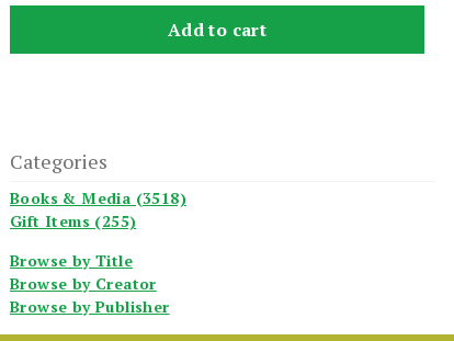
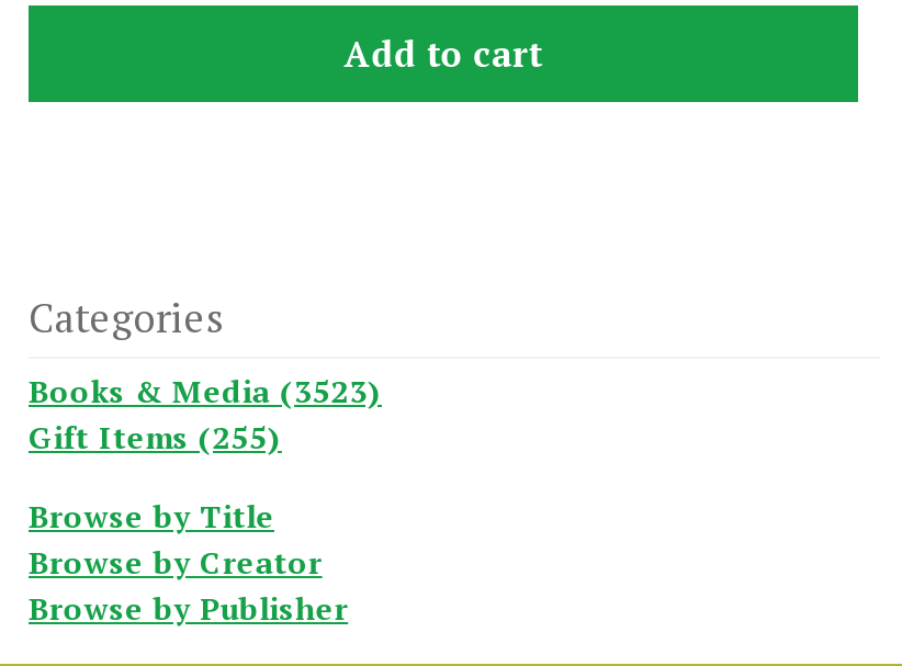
- Books & Media (3518)
+ Books & Media (3523)
